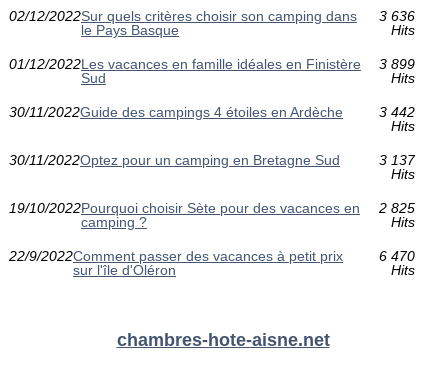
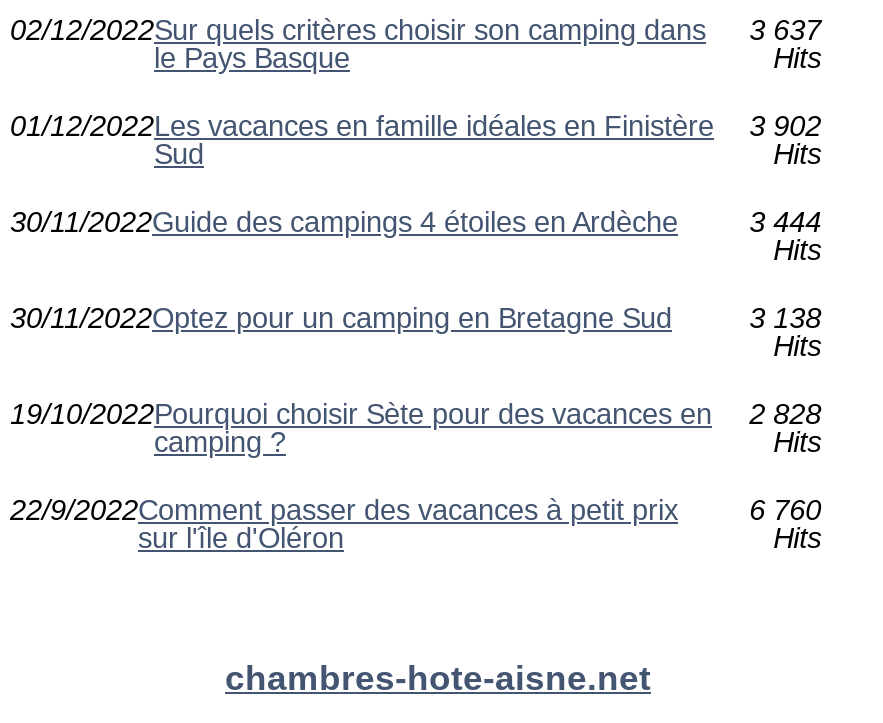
- 02/12/2022Sur quels critères choisir son camping dans 3 636
+ 02/12/2022Sur quels critères choisir son camping dans 3 637

- 01/12/2022Les vacances en famille idéales en Finistère 3 899
+ 01/12/2022Les vacances en famille idéales en Finistère 3 902

- 3 442
+ 3 444

- 3 137
+ 3 138

- 19/10/2022Pourquoi choisir Sète pour des vacances en 2 825
+ 19/10/2022Pourquoi choisir Sète pour des vacances en 2 828

- 6 470
+ 6 760
